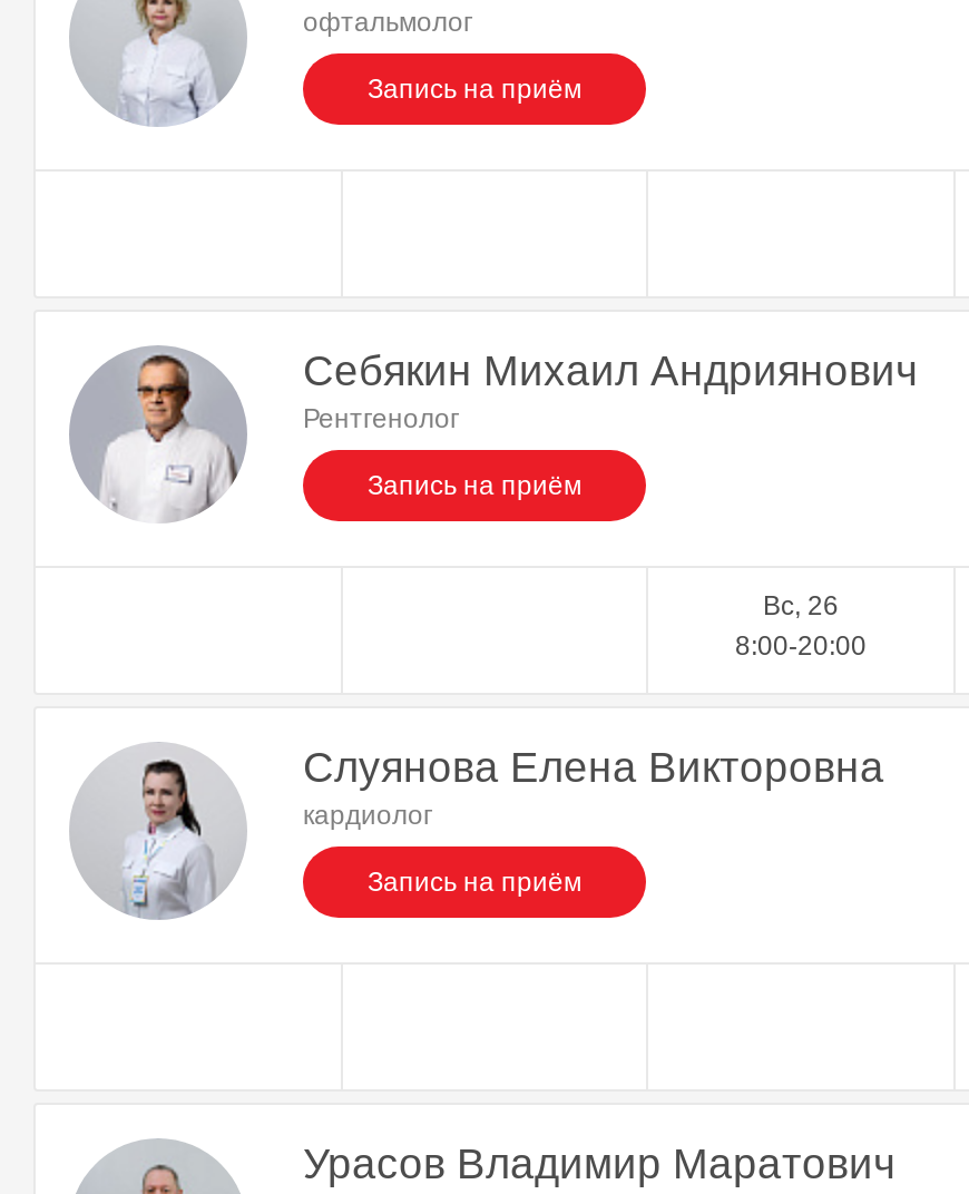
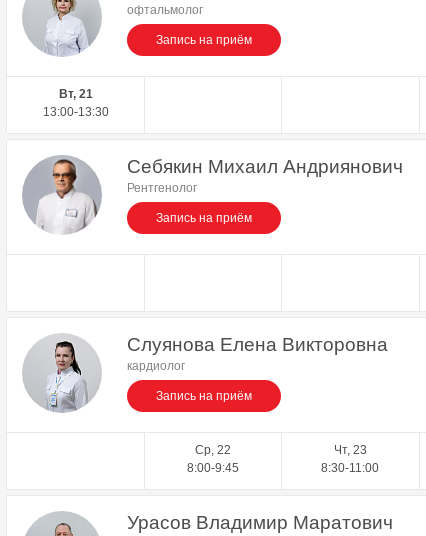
+ Вт, 21
+ 13:00-13:30

- Вс, 26
- 8:00-20:00

+ Ср, 22
+ 8:00-9:45

+ Чт, 23
+ 8:30-11:00
